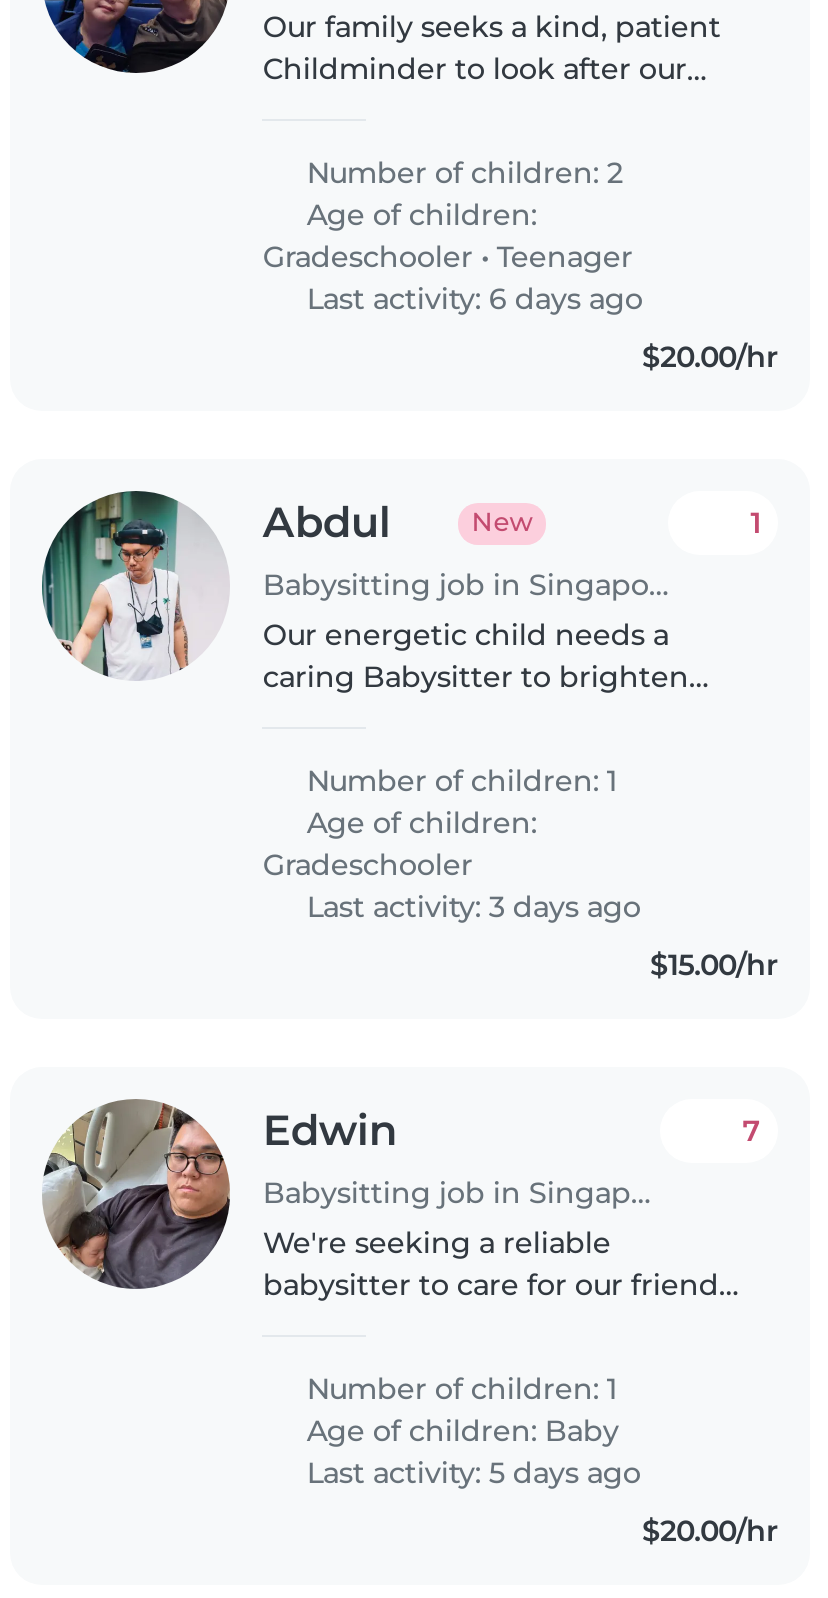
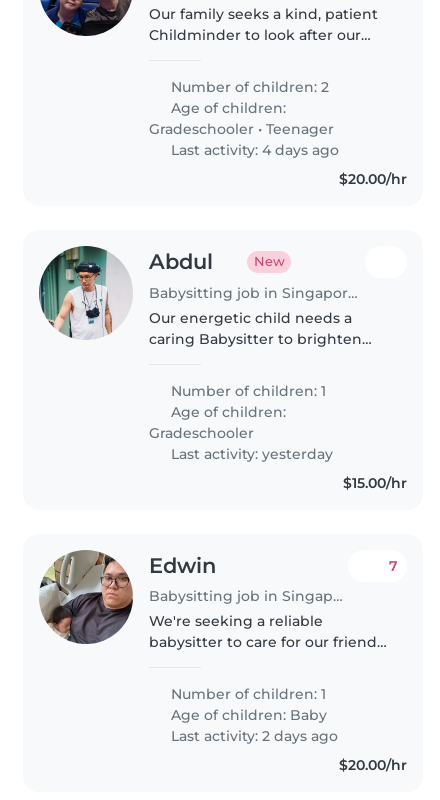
- Last activity: 6 days ago
+ Last activity: 4 days ago

- 1

- Last activity: 3 days ago
+ Last activity: yesterday

- Last activity: 5 days ago
+ Last activity: 2 days ago
